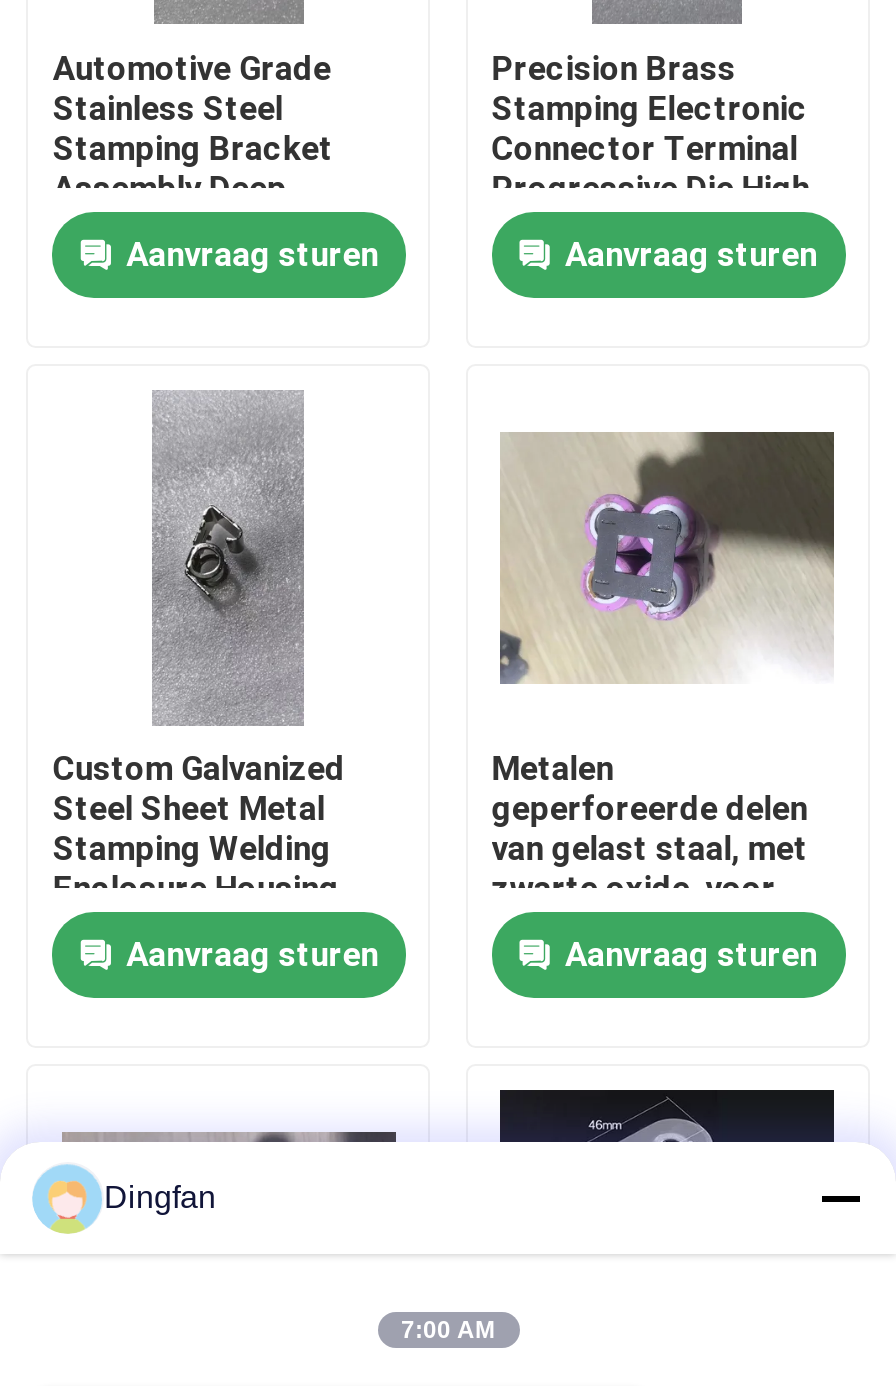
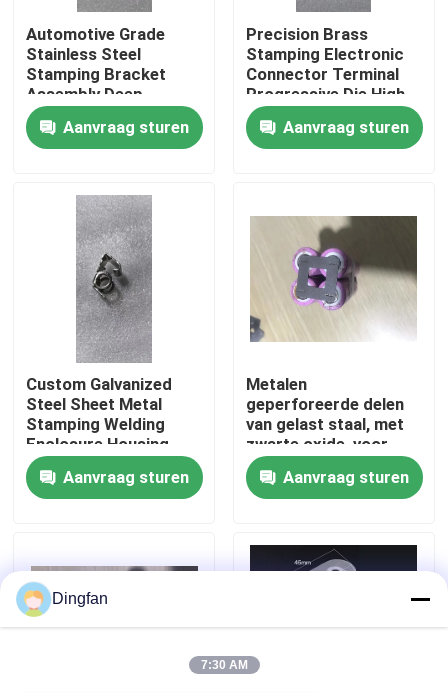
- 7:00 AM
+ 7:30 AM
